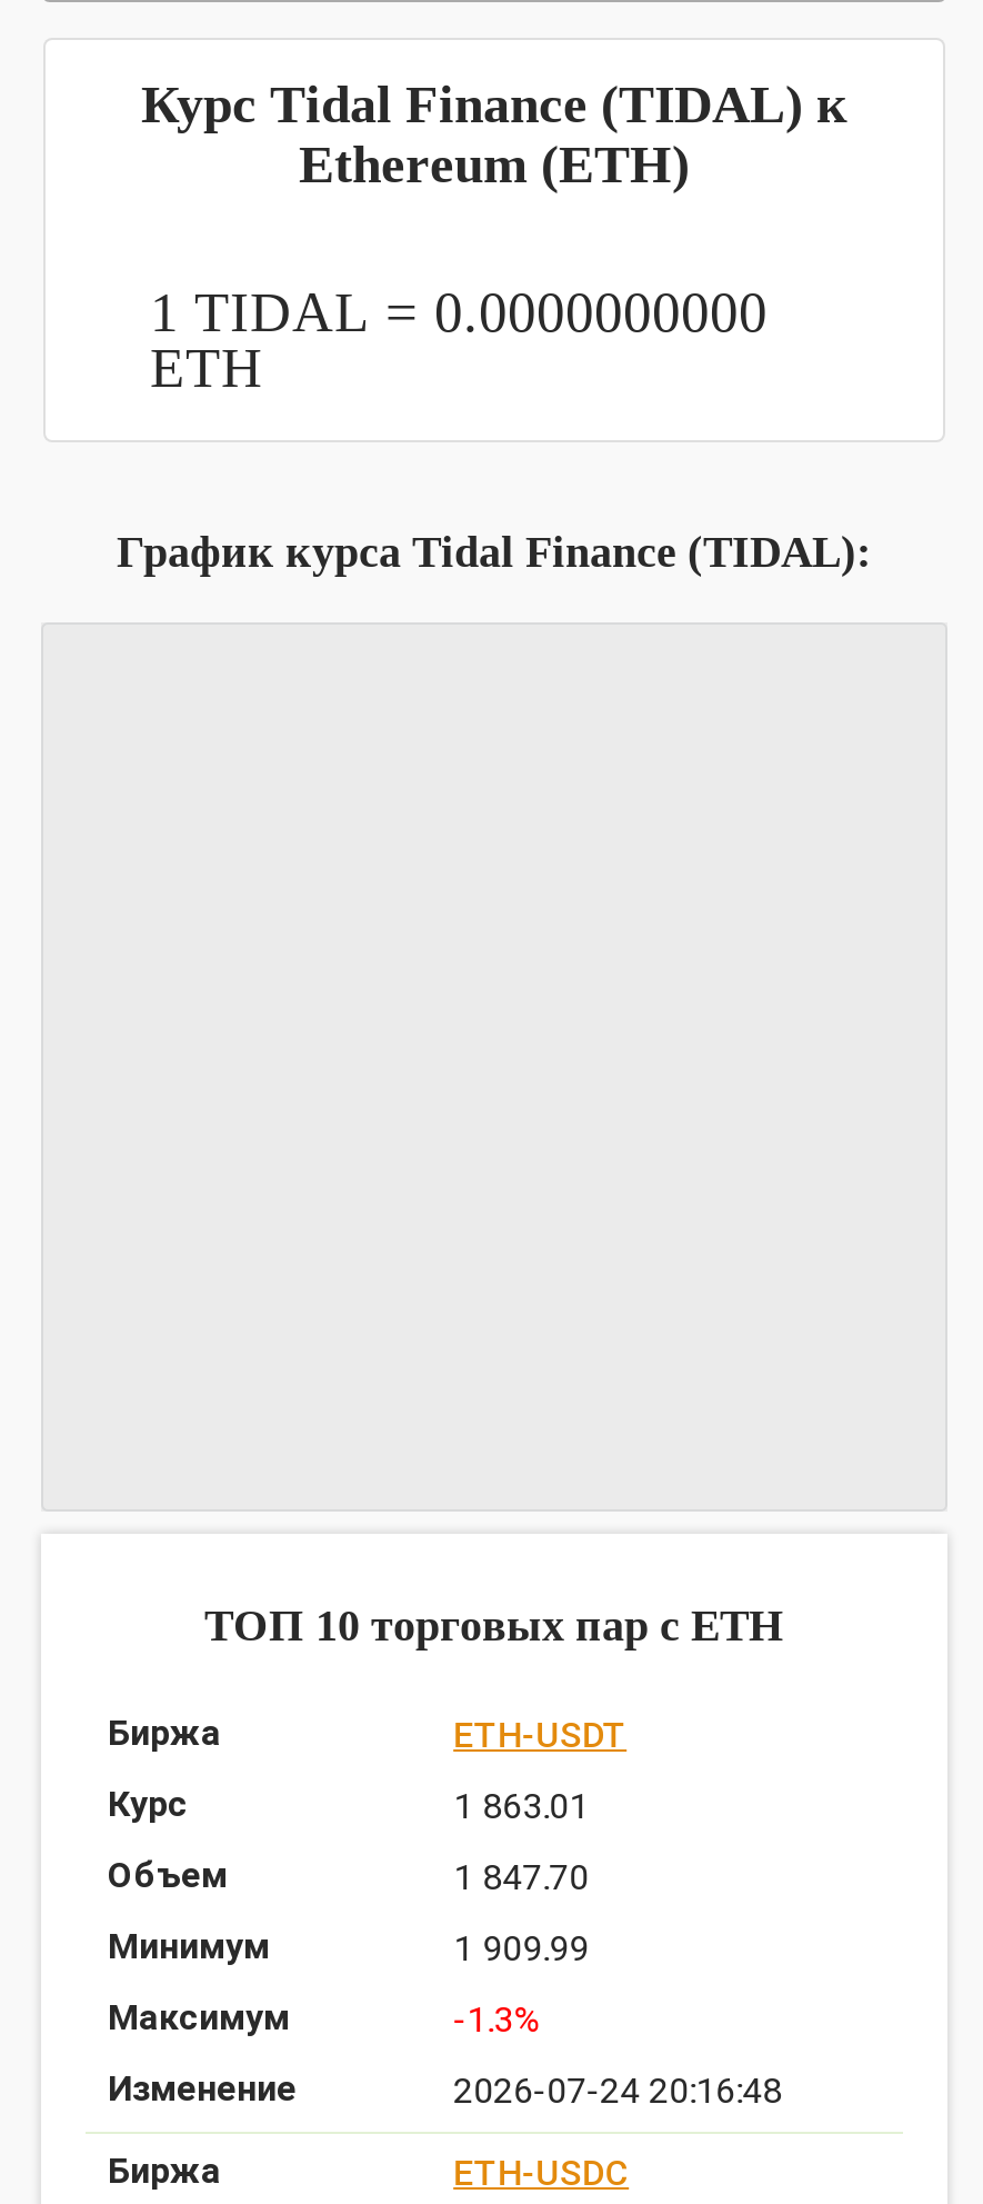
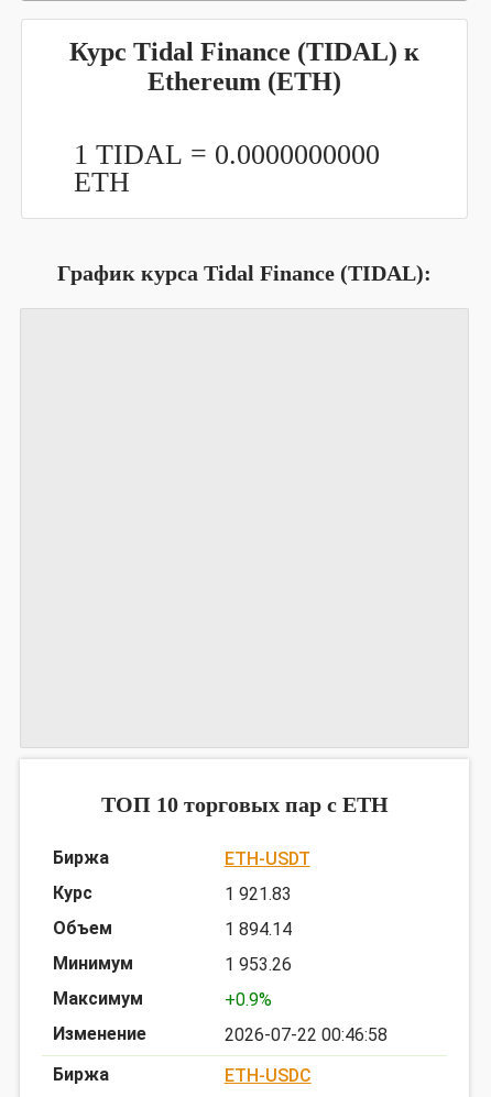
- 1 863.01
+ 1 921.83

- 1 847.70
+ 1 894.14

- 1 909.99
+ 1 953.26

- -1.3%
+ +0.9%

- 2026-07-24 20:16:48
+ 2026-07-22 00:46:58
